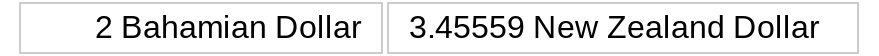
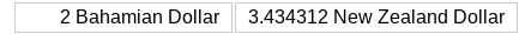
- 3.45559 New Zealand Dollar
+ 3.434312 New Zealand Dollar
